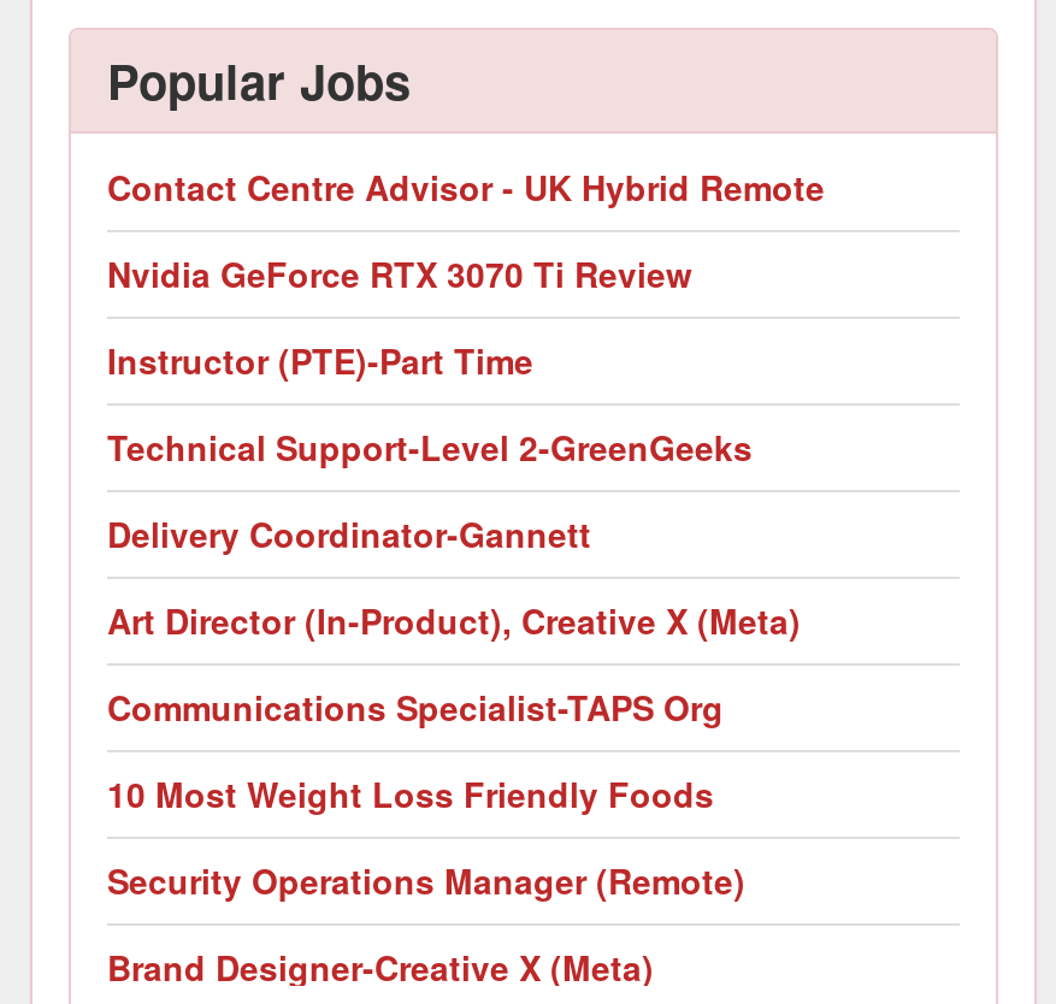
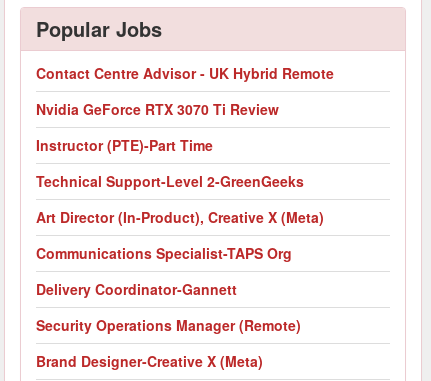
moved down: Delivery Coordinator-Gannett

- 10 Most Weight Loss Friendly Foods
